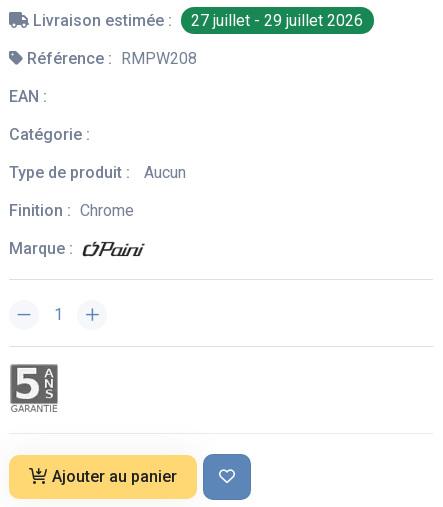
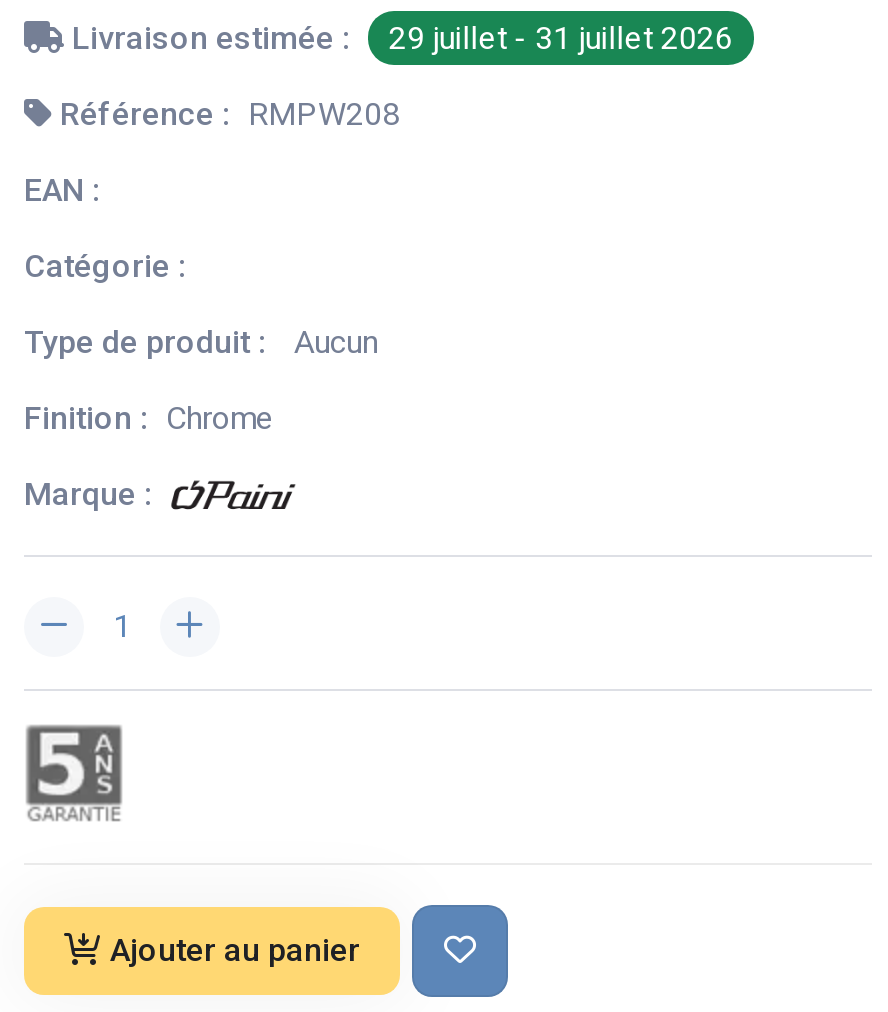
- 27 juillet - 29 juillet 2026
+ 29 juillet - 31 juillet 2026
